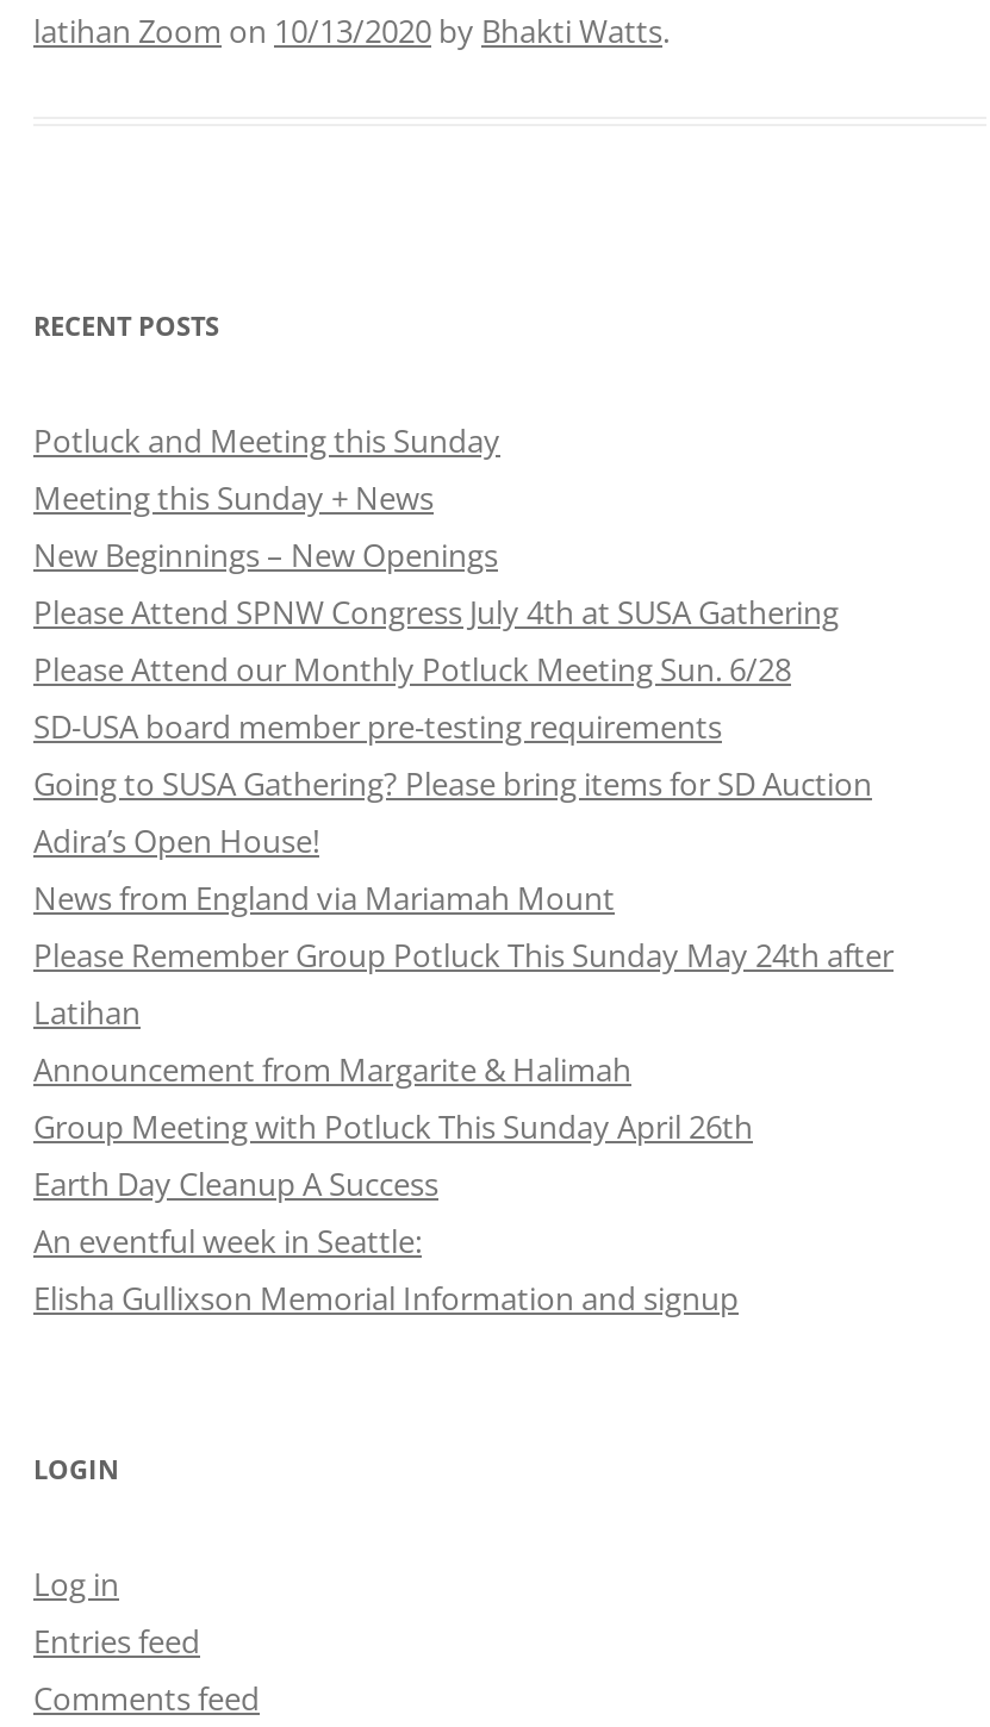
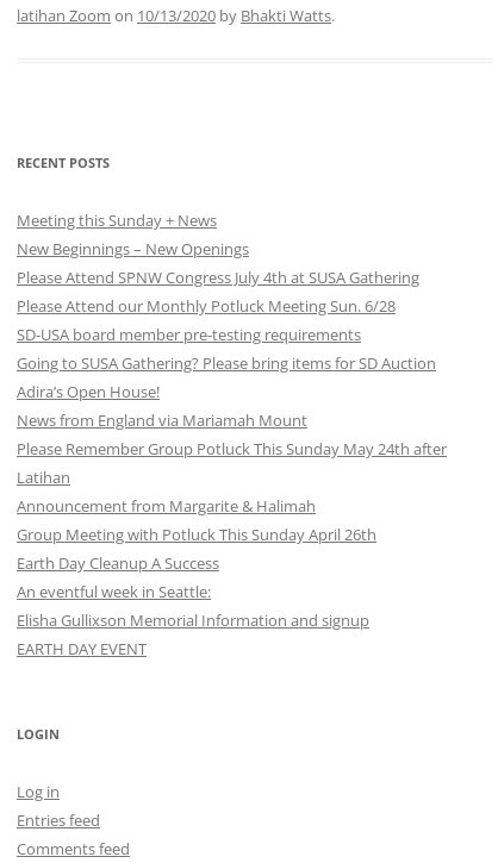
- Potluck and Meeting this Sunday

moved up: Meeting this Sunday + News | New Beginnings – New Openings | Please Attend SPNW Congress July 4th at SUSA Gathering | ... | An eventful week in Seattle: | Elisha Gullixson Memorial Information and signup

+ EARTH DAY EVENT
